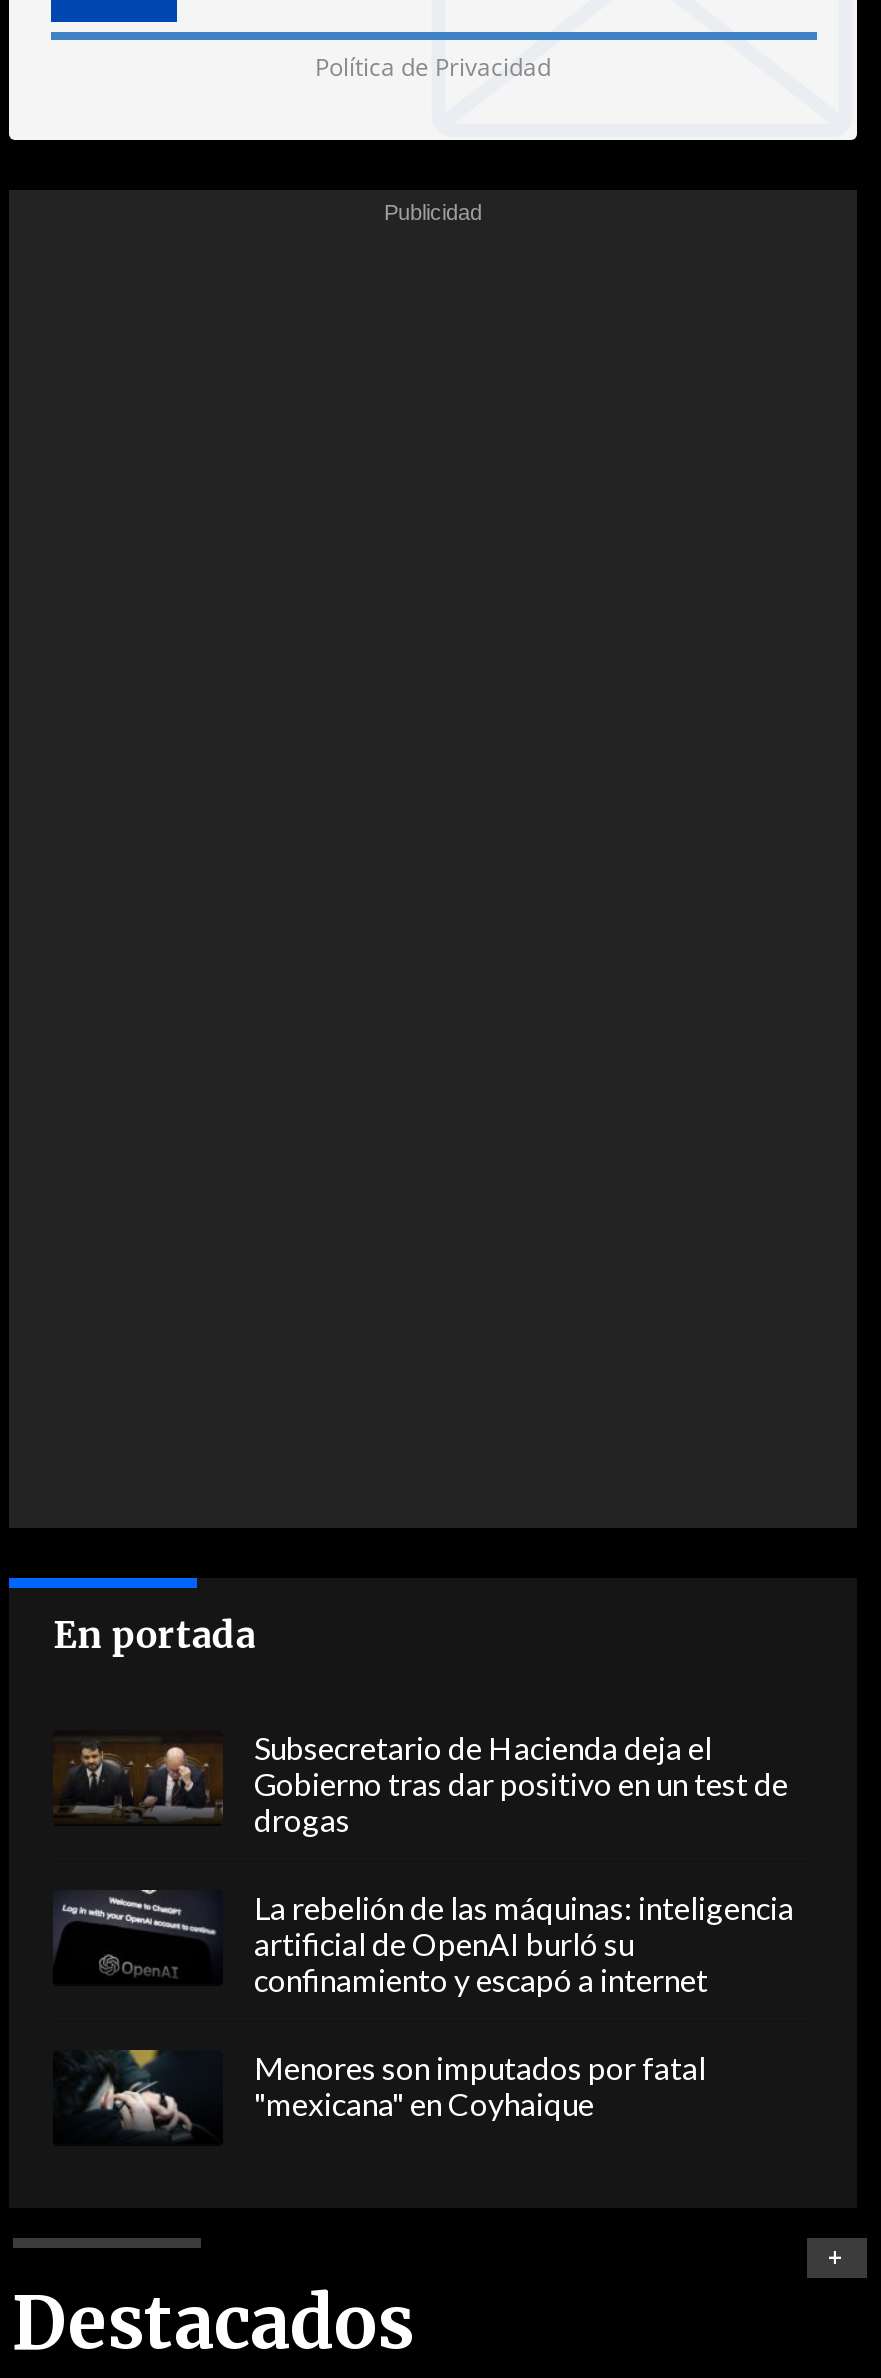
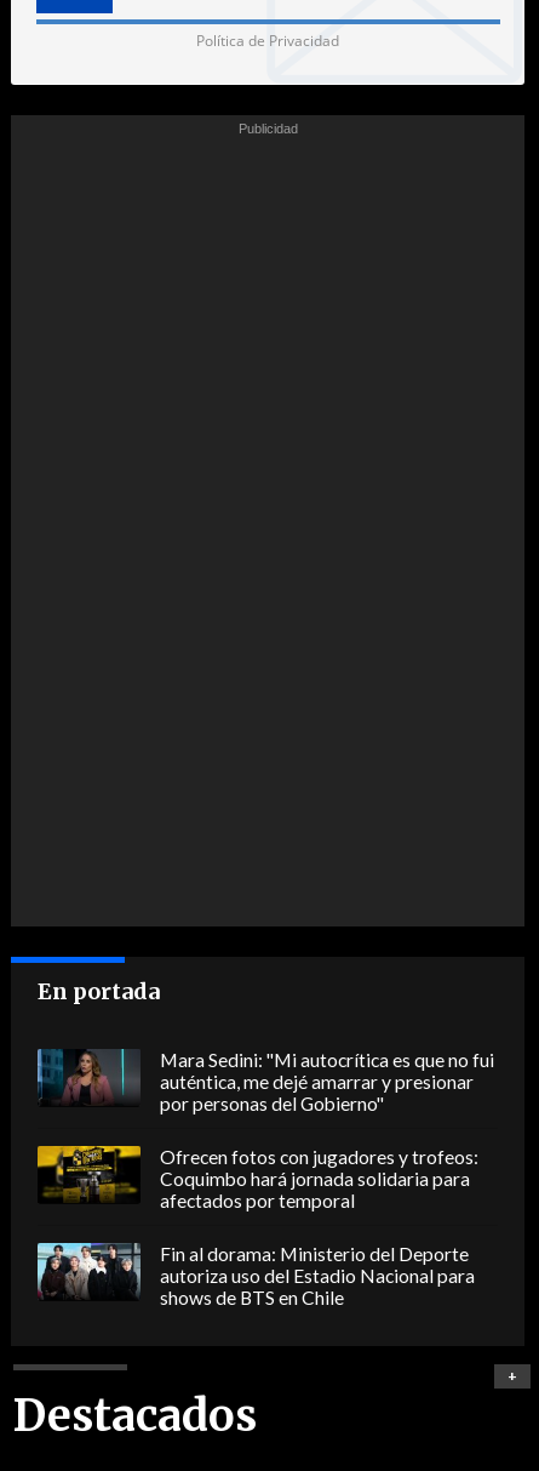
- [image]
- Subsecretario de Hacienda deja el
- Gobierno tras dar positivo en un test de
- drogas
+ [image]
+ Mara Sedini: "Mi autocrítica es que no fui
+ auténtica, me dejé amarrar y presionar
+ por personas del Gobierno"

- [image]
- La rebelión de las máquinas: inteligencia
- artificial de OpenAI burló su
- confinamiento y escapó a internet
+ [image]
+ Ofrecen fotos con jugadores y trofeos:
+ Coquimbo hará jornada solidaria para
+ afectados por temporal

- [image]
- Menores son imputados por fatal
- "mexicana" en Coyhaique
+ [image]
+ Fin al dorama: Ministerio del Deporte
+ autoriza uso del Estadio Nacional para
+ shows de BTS en Chile
